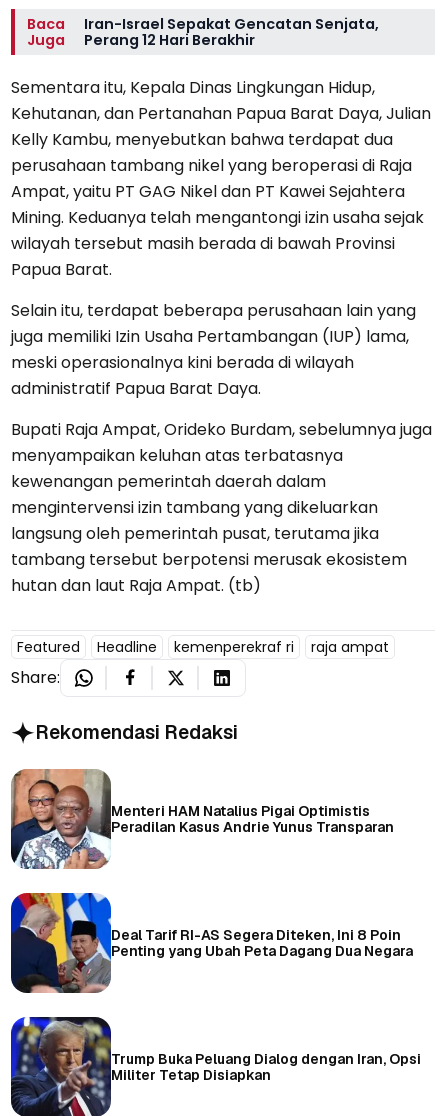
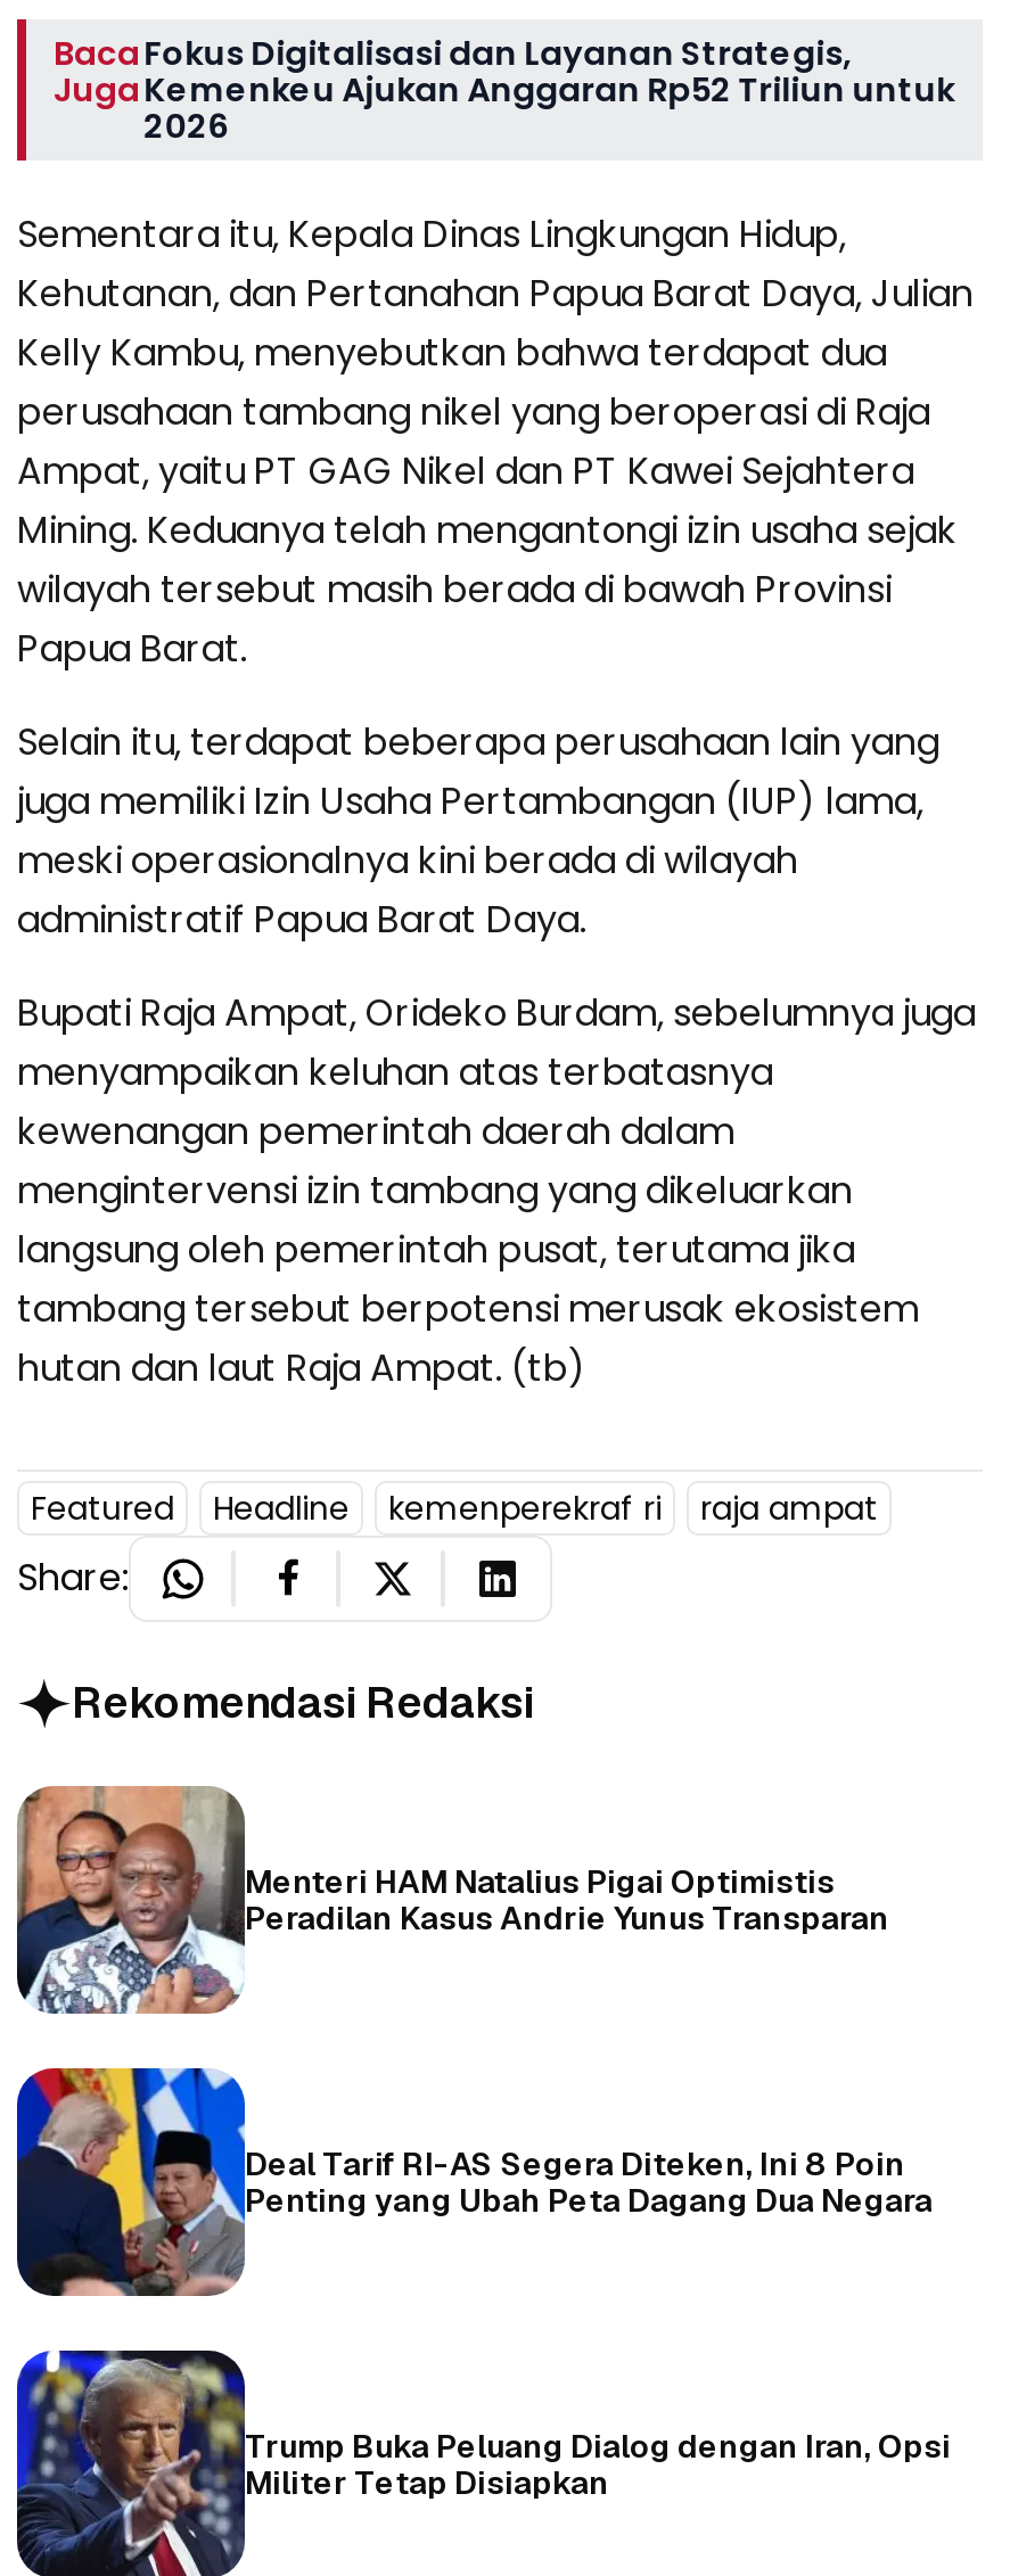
- Iran-Israel Sepakat Gencatan Senjata,
- Perang 12 Hari Berakhir
+ Fokus Digitalisasi dan Layanan Strategis,
+ Kemenkeu Ajukan Anggaran Rp52 Triliun untuk
+ 2026
